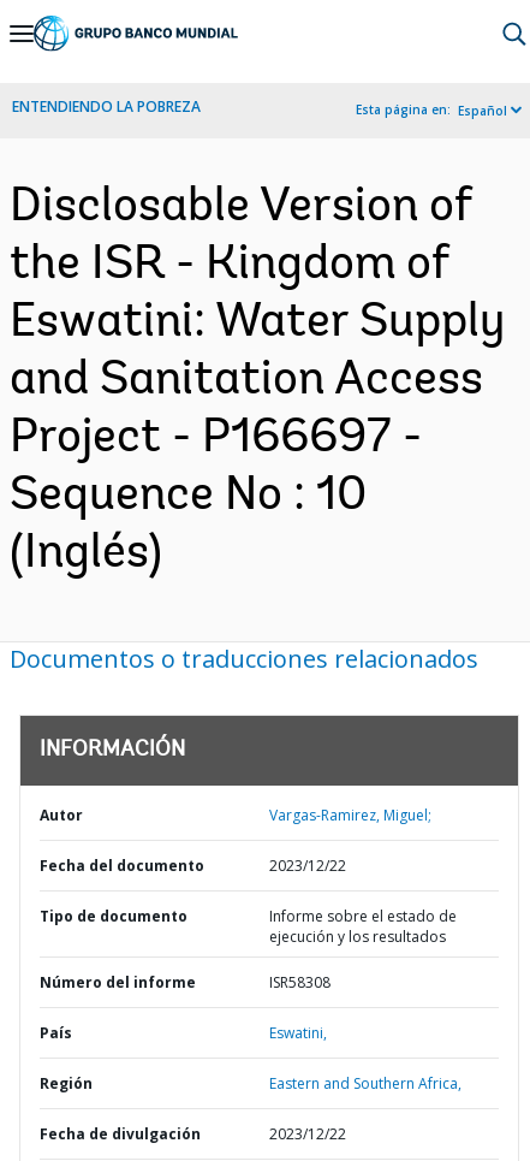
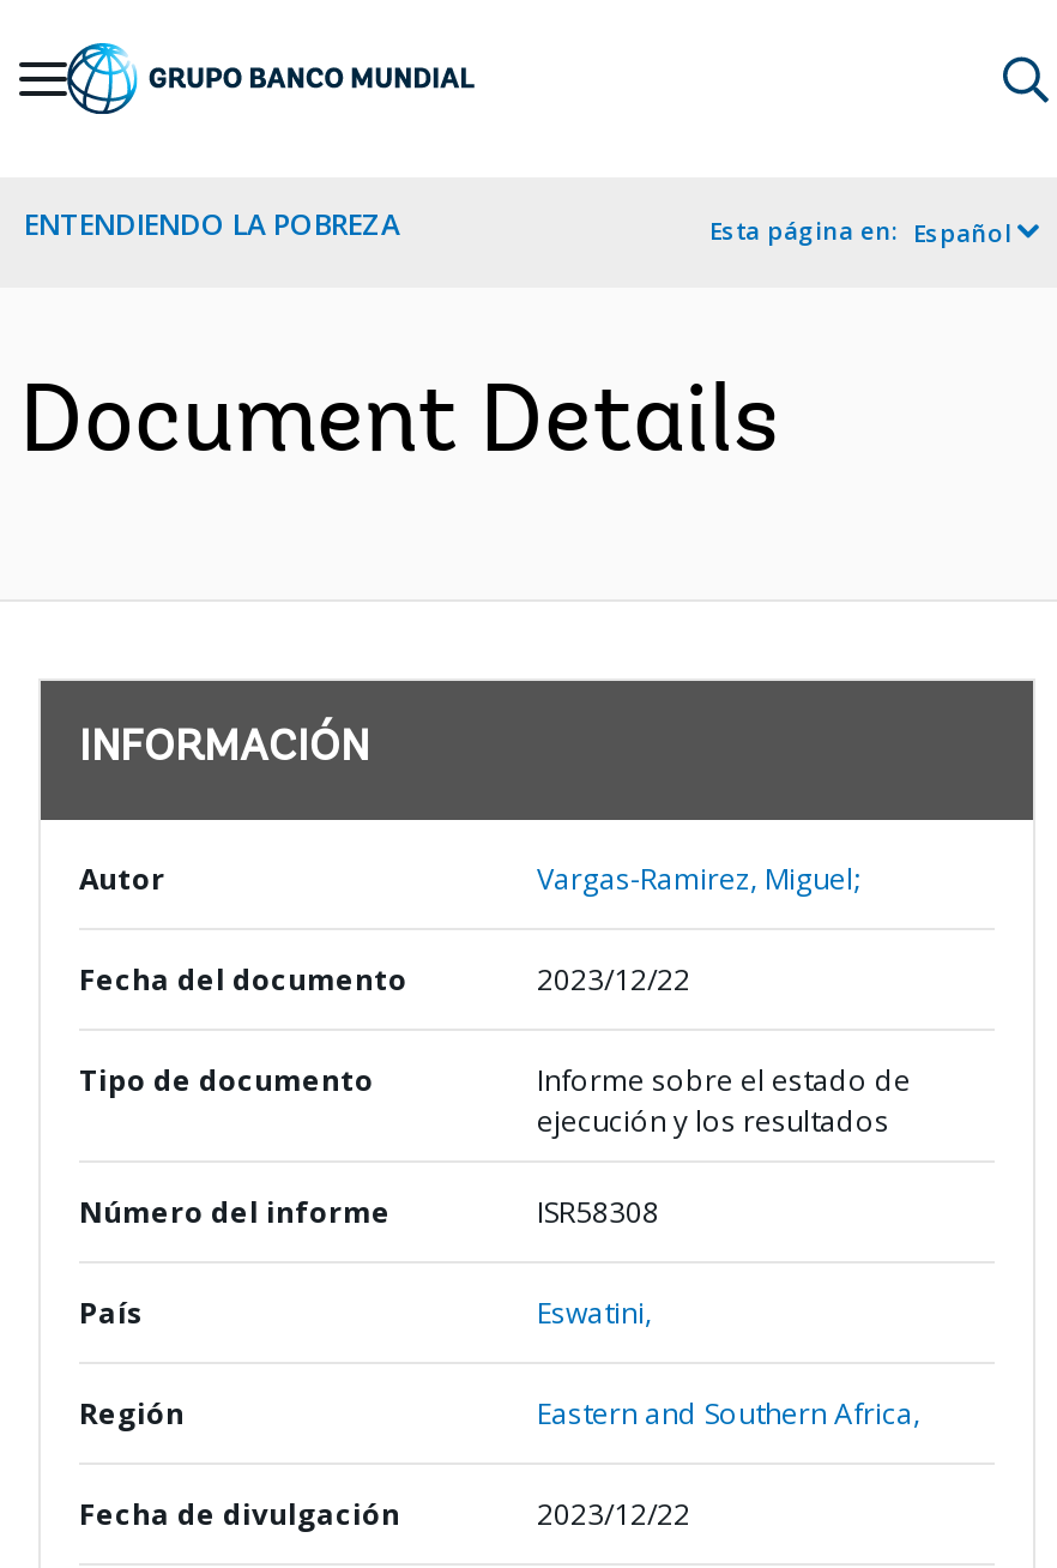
- Disclosable Version of
- the ISR - Kingdom of
- Eswatini: Water Supply
- and Sanitation Access
- Project - P166697 -
- Sequence No : 10
- (Inglés)
- Documentos o traducciones relacionados
+ Document Details
